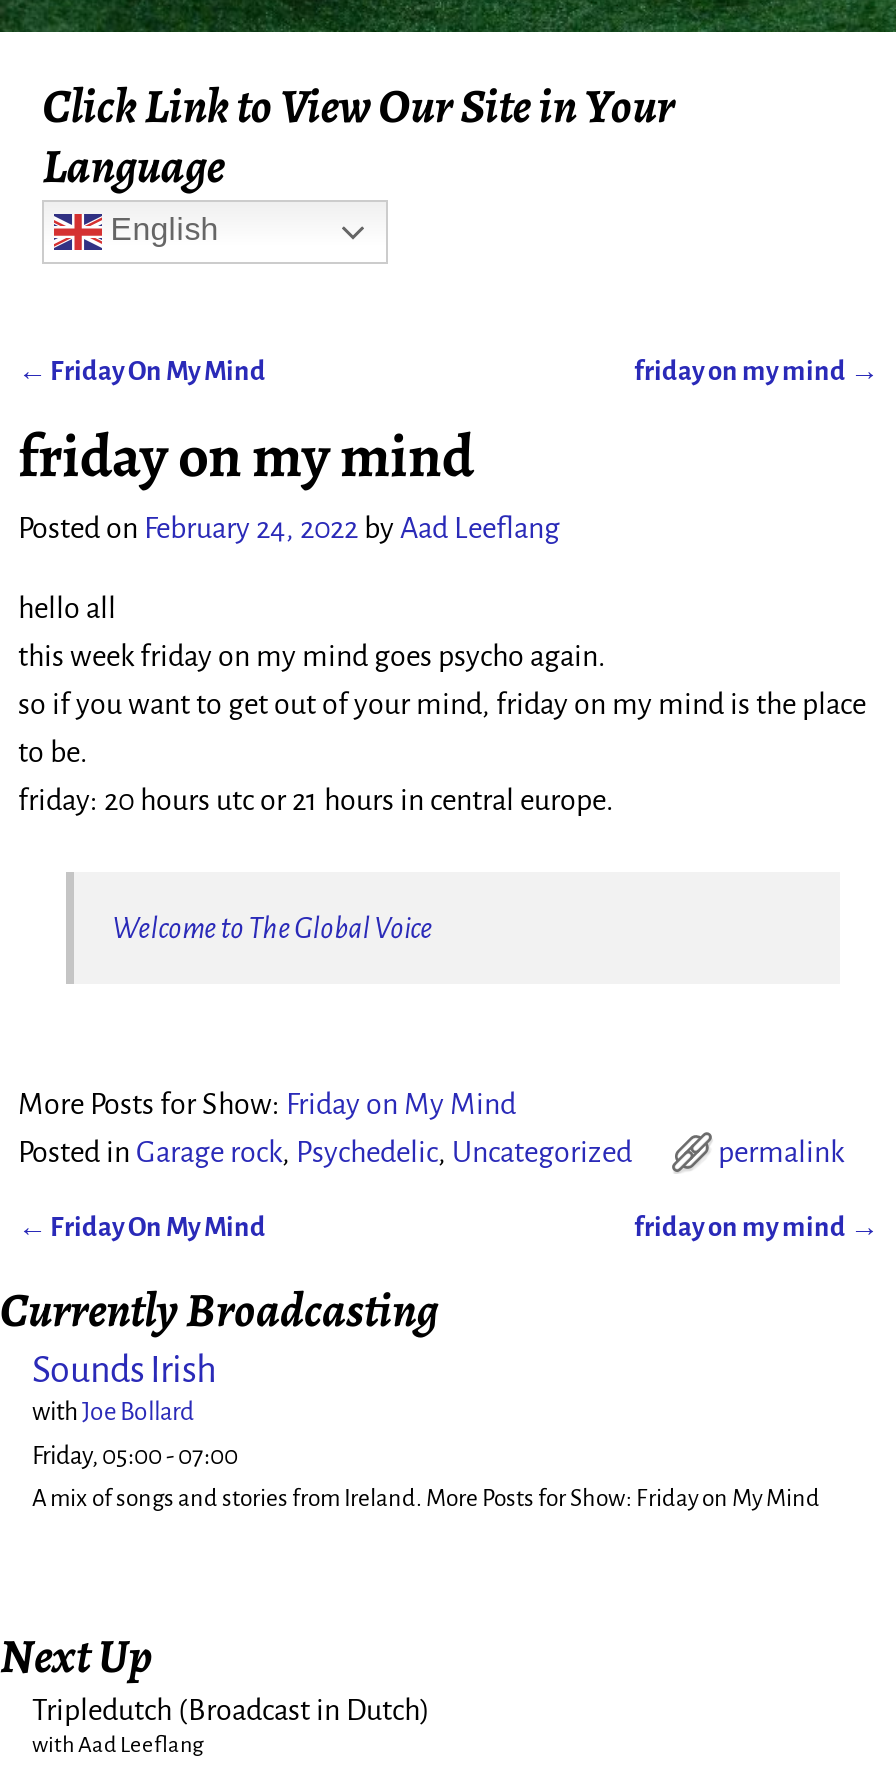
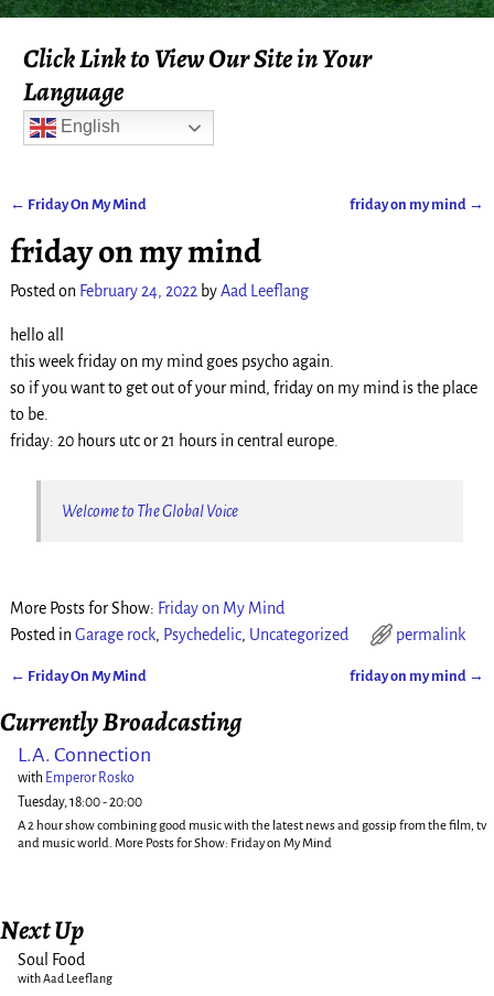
- Sounds Irish
- with Joe Bollard
+ L.A. Connection
+ with Emperor Rosko

- Friday, 05:00 - 07:00
+ Tuesday, 18:00 - 20:00

- A mix of songs and stories from Ireland. More Posts for Show: Friday on My Mind
+ A 2 hour show combining good music with the latest news and gossip from the film, tv
+ and music world. More Posts for Show: Friday on My Mind

- Tripledutch (Broadcast in Dutch)
+ Soul Food
